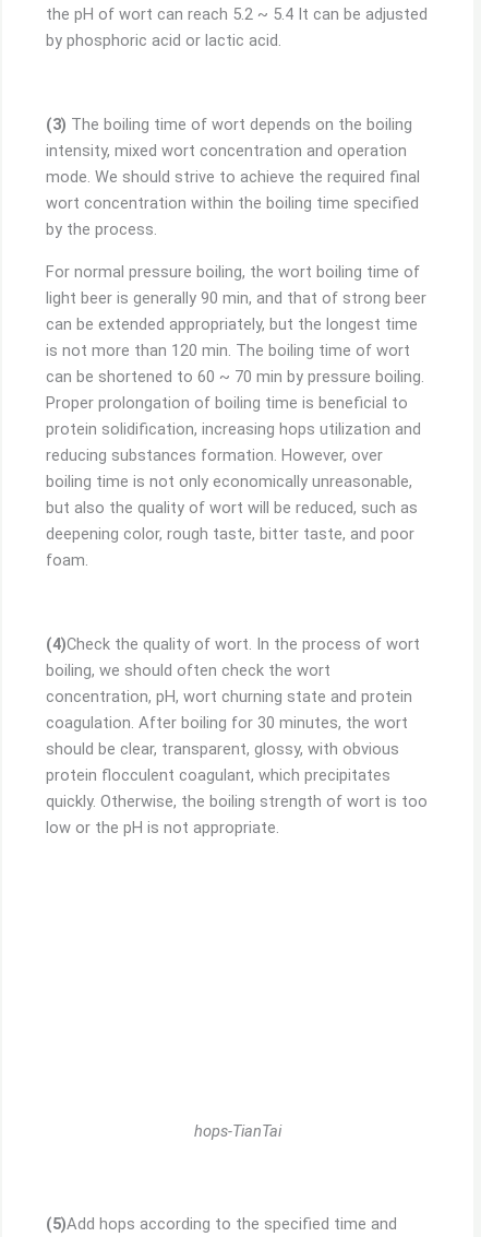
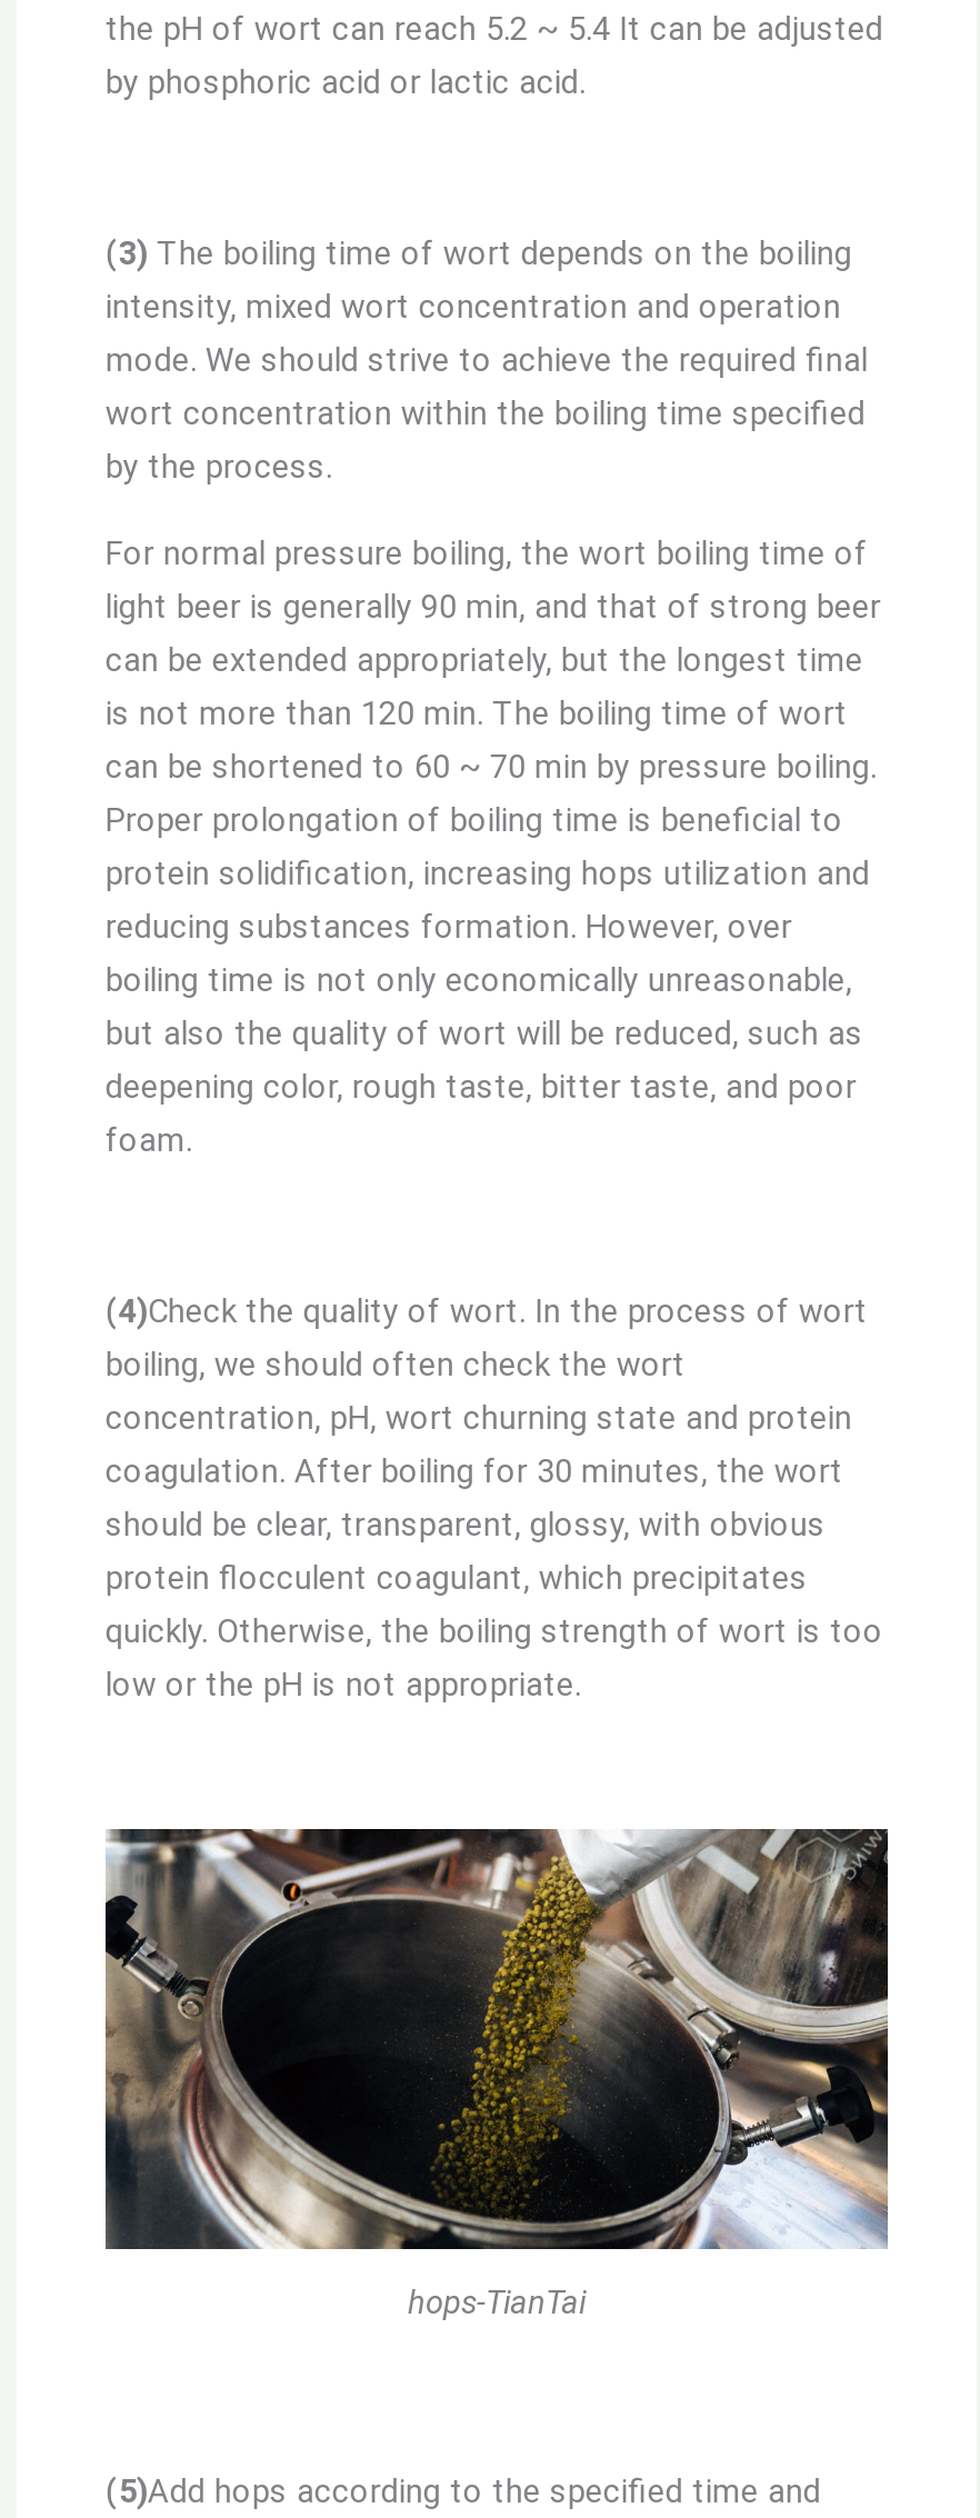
+ [image]
